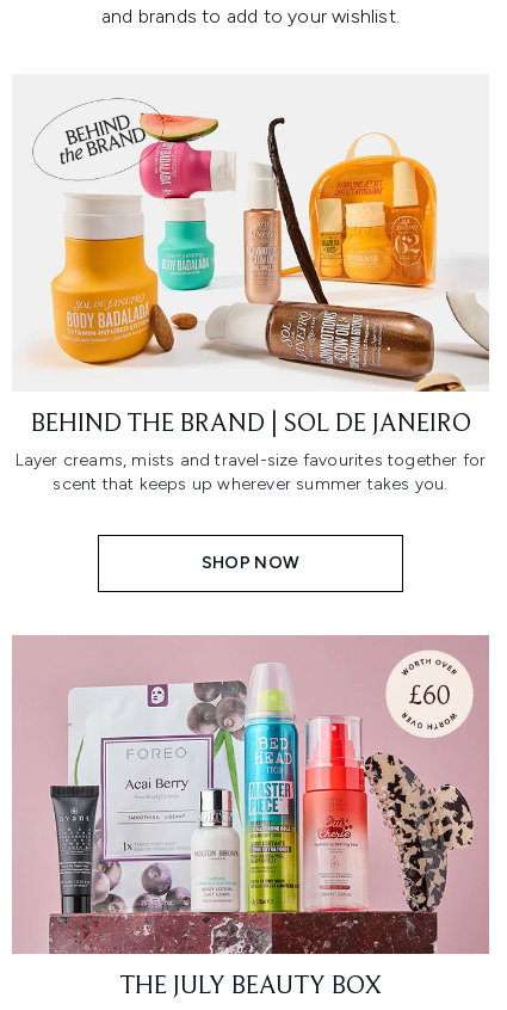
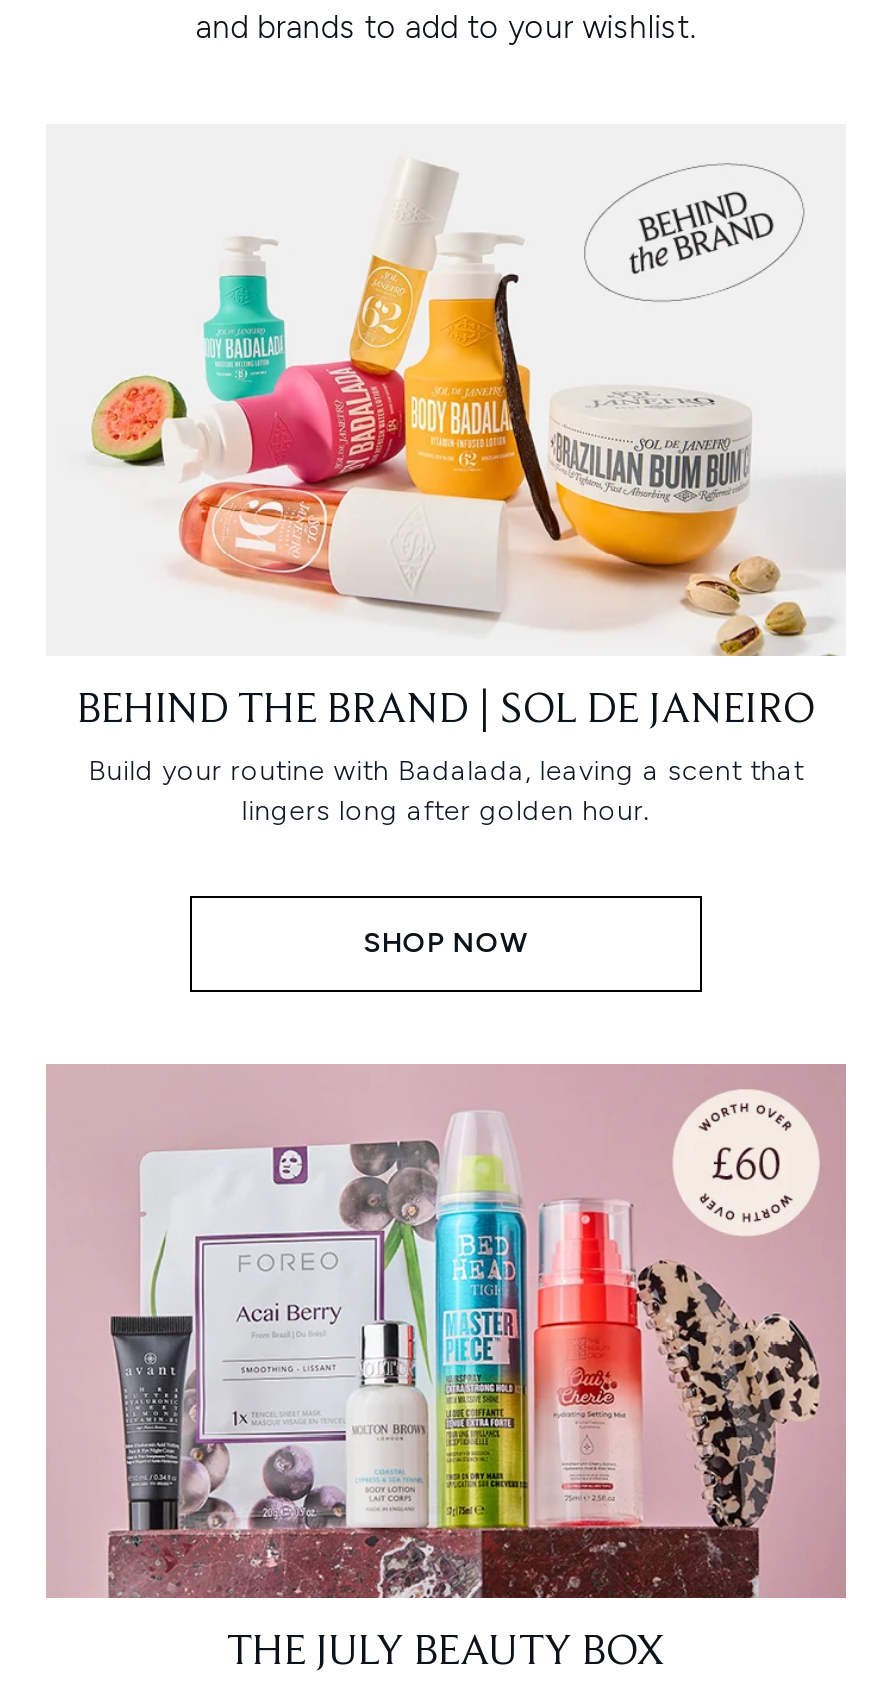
- [image]
+ [image]

- Layer creams, mists and travel-size favourites together for
- scent that keeps up wherever summer takes you.
+ Build your routine with Badalada, leaving a scent that
+ lingers long after golden hour.
